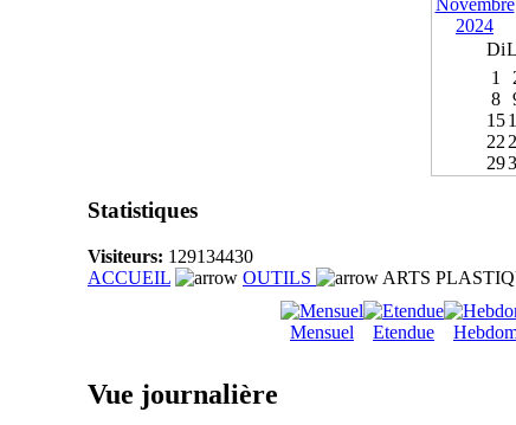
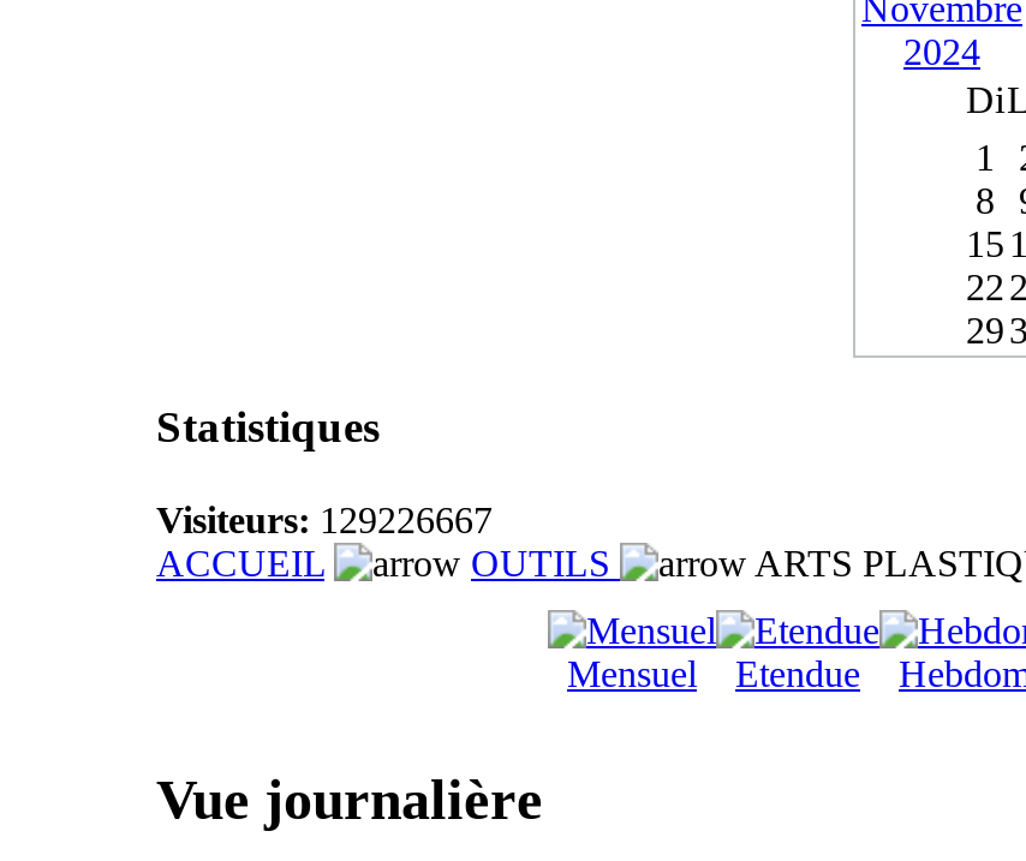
- Visiteurs: 129134430
+ Visiteurs: 129226667
